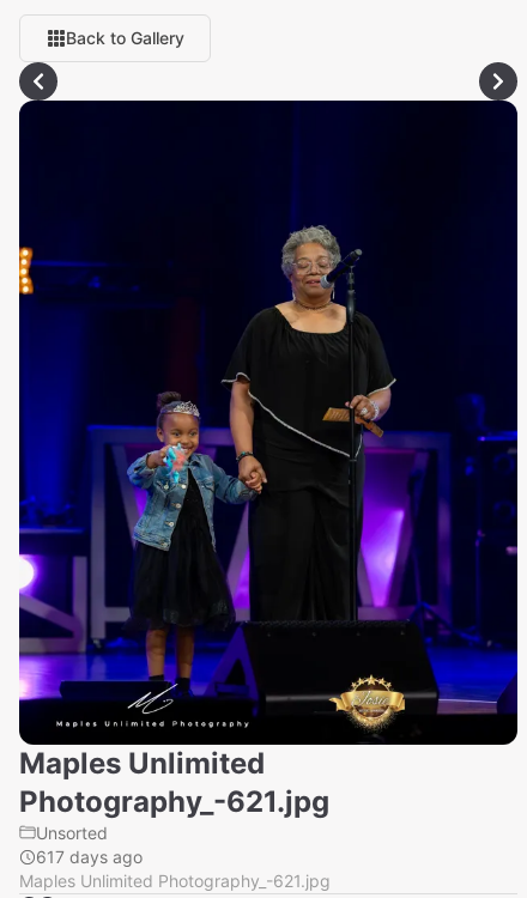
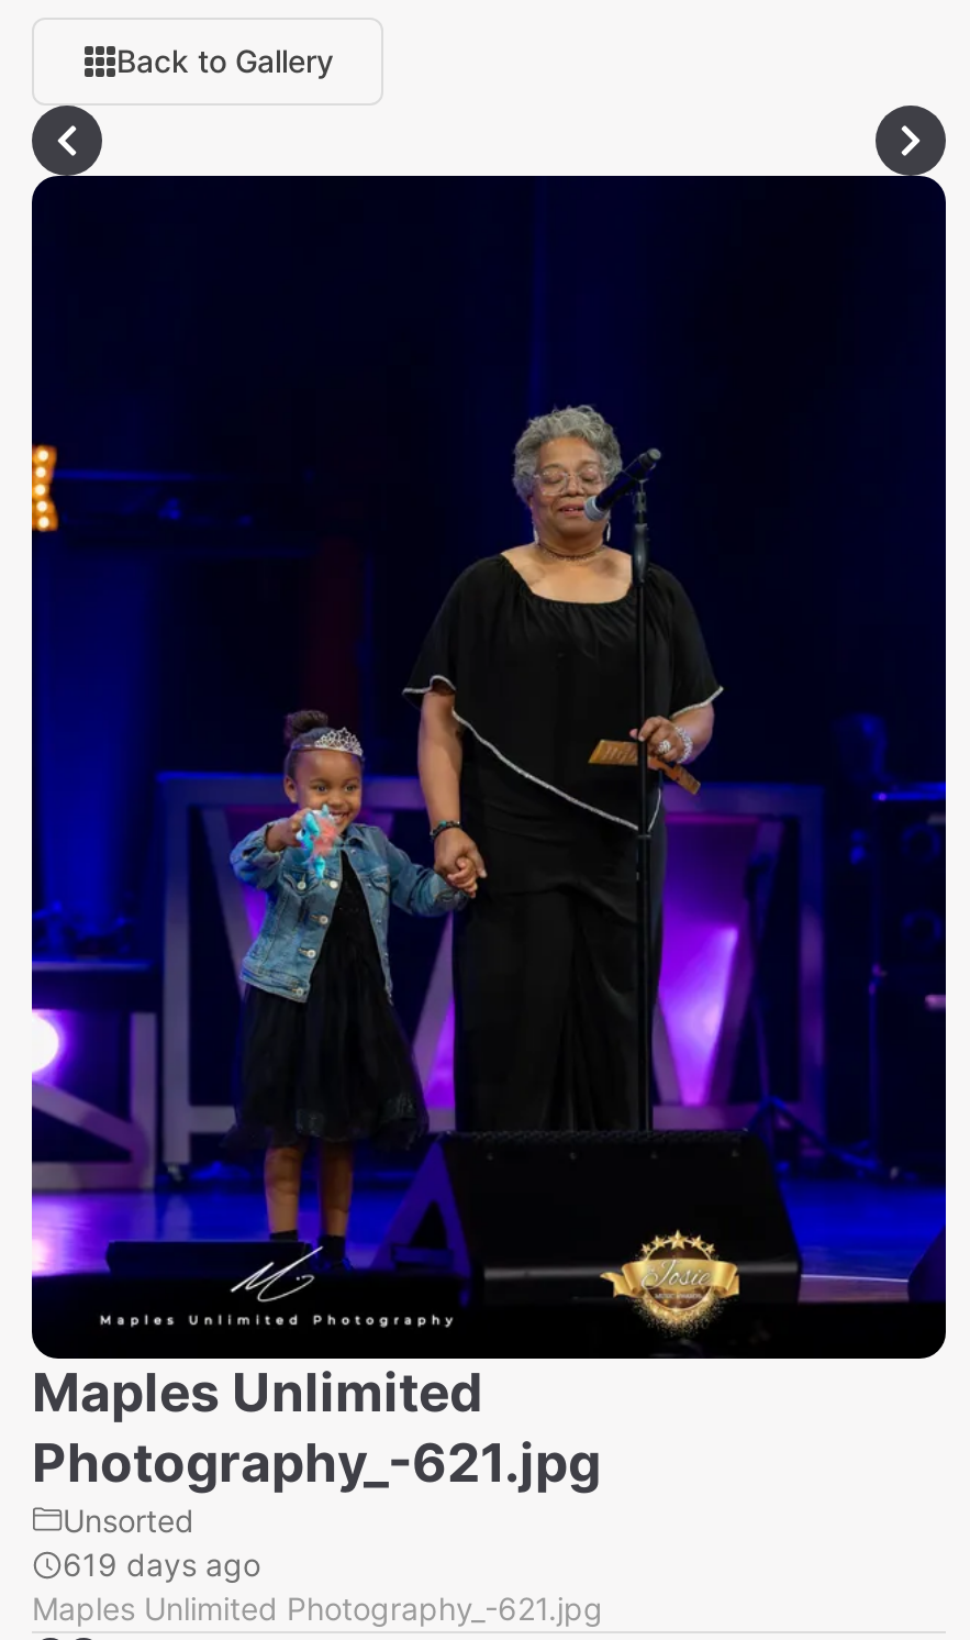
- 617 days ago
+ 619 days ago
